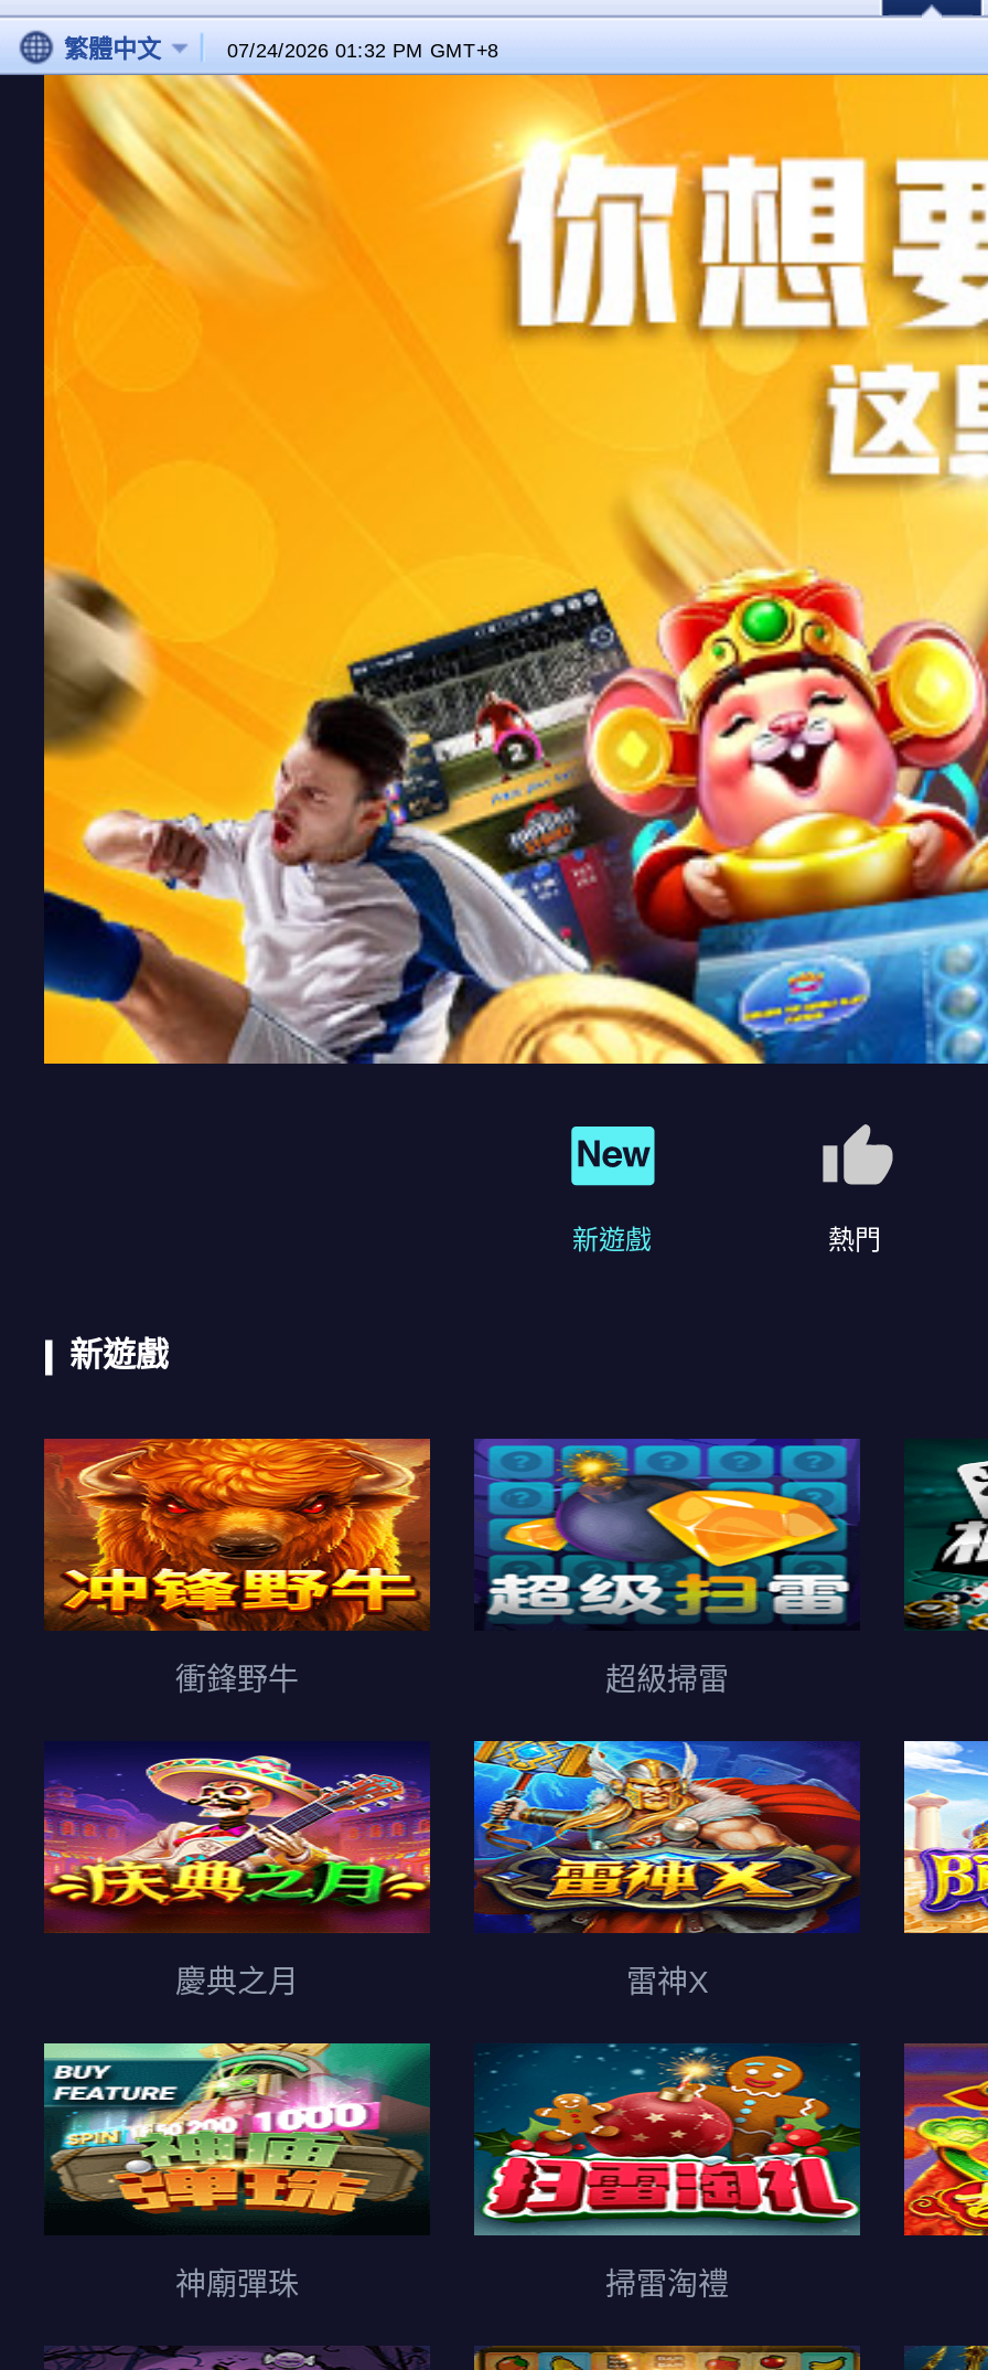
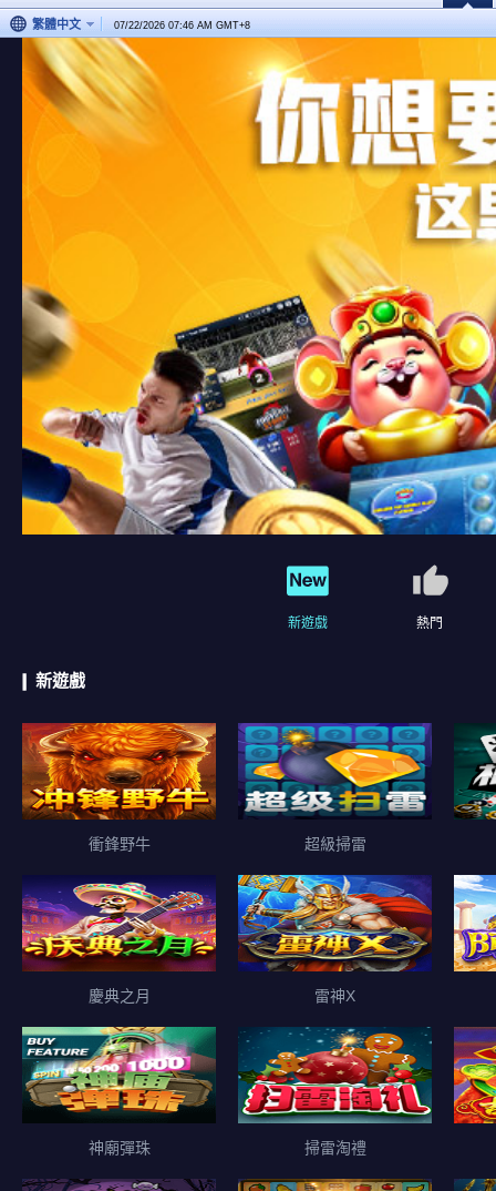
- 07/24/2026 01:32 PM GMT+8
+ 07/22/2026 07:46 AM GMT+8
